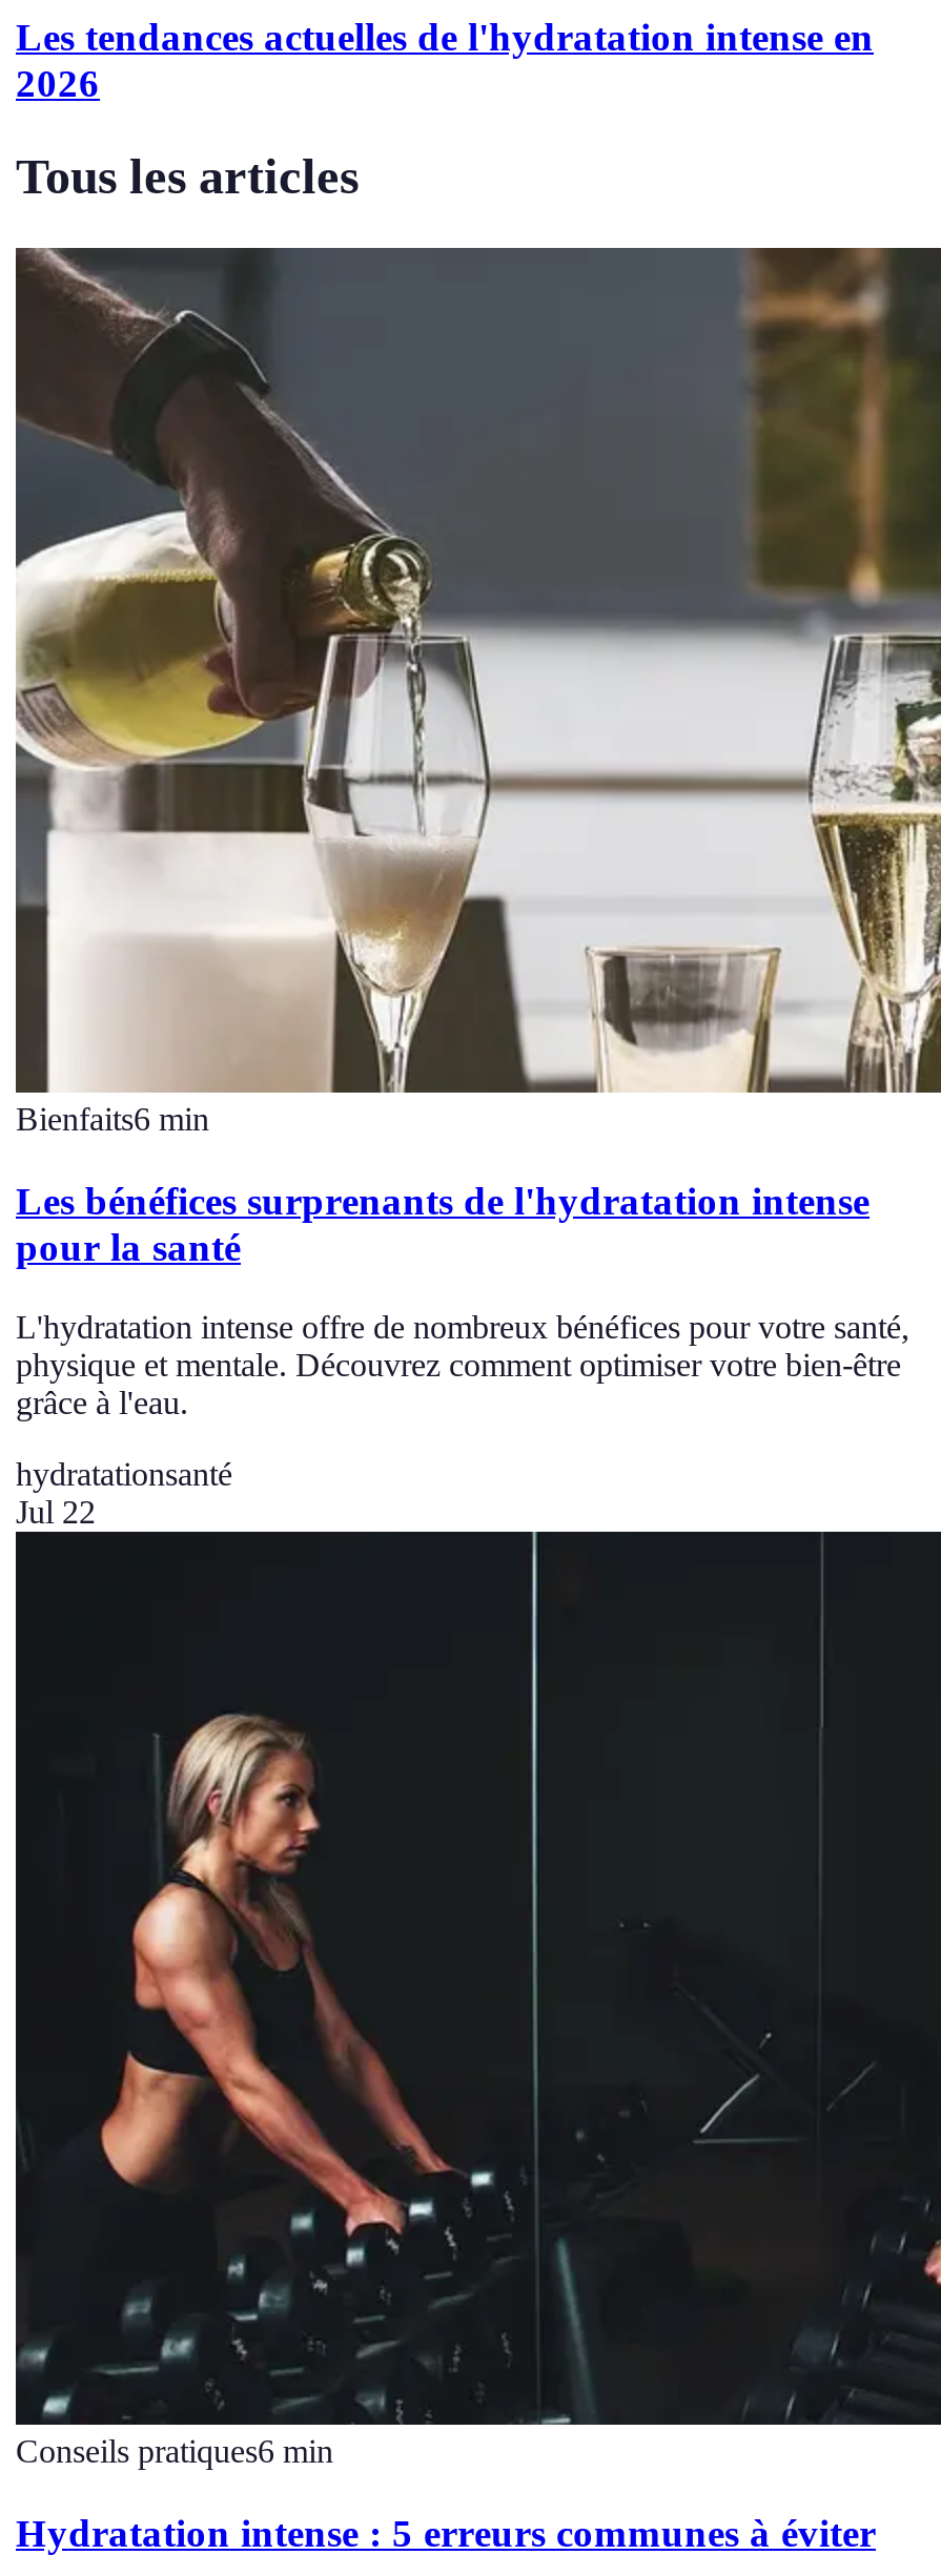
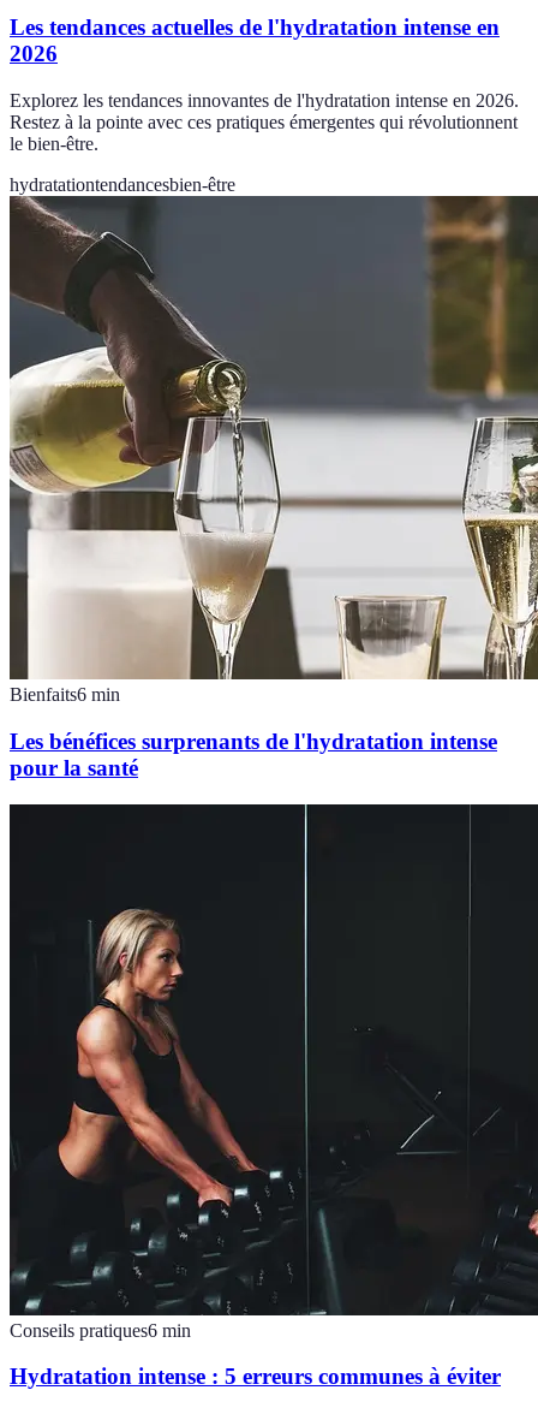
- Tous les articles
+ Explorez les tendances innovantes de l'hydratation intense en 2026.
+ Restez à la pointe avec ces pratiques émergentes qui révolutionnent
+ le bien-être.
+ hydratationtendancesbien-être

moved down: [image] | Bienfaits6 min | Les bénéfices surprenants de l'hydratation intense | pour la santé

- L'hydratation intense offre de nombreux bénéfices pour votre santé,
- physique et mentale. Découvrez comment optimiser votre bien-être
- grâce à l'eau.
- hydratationsanté
- Jul 22
